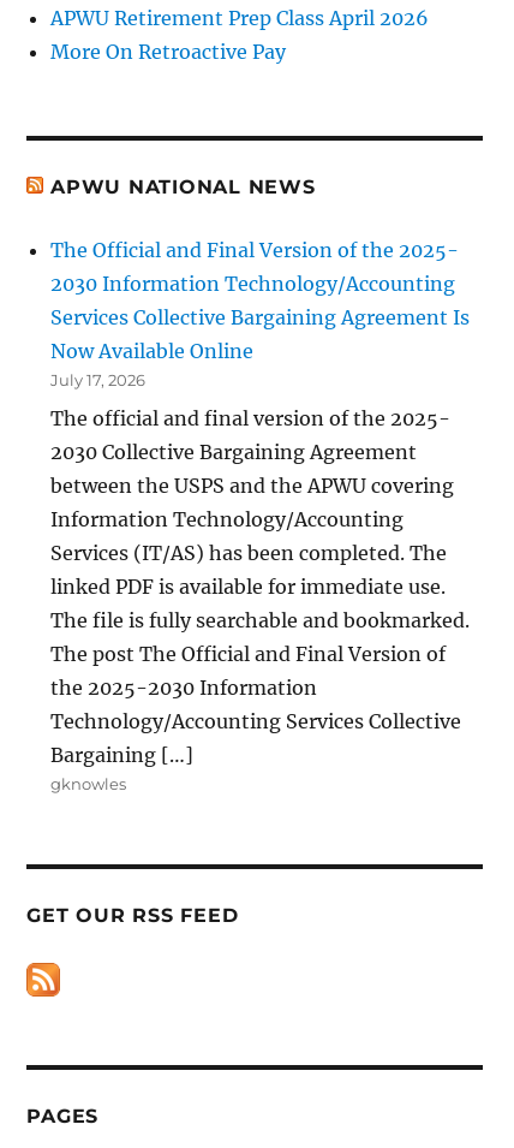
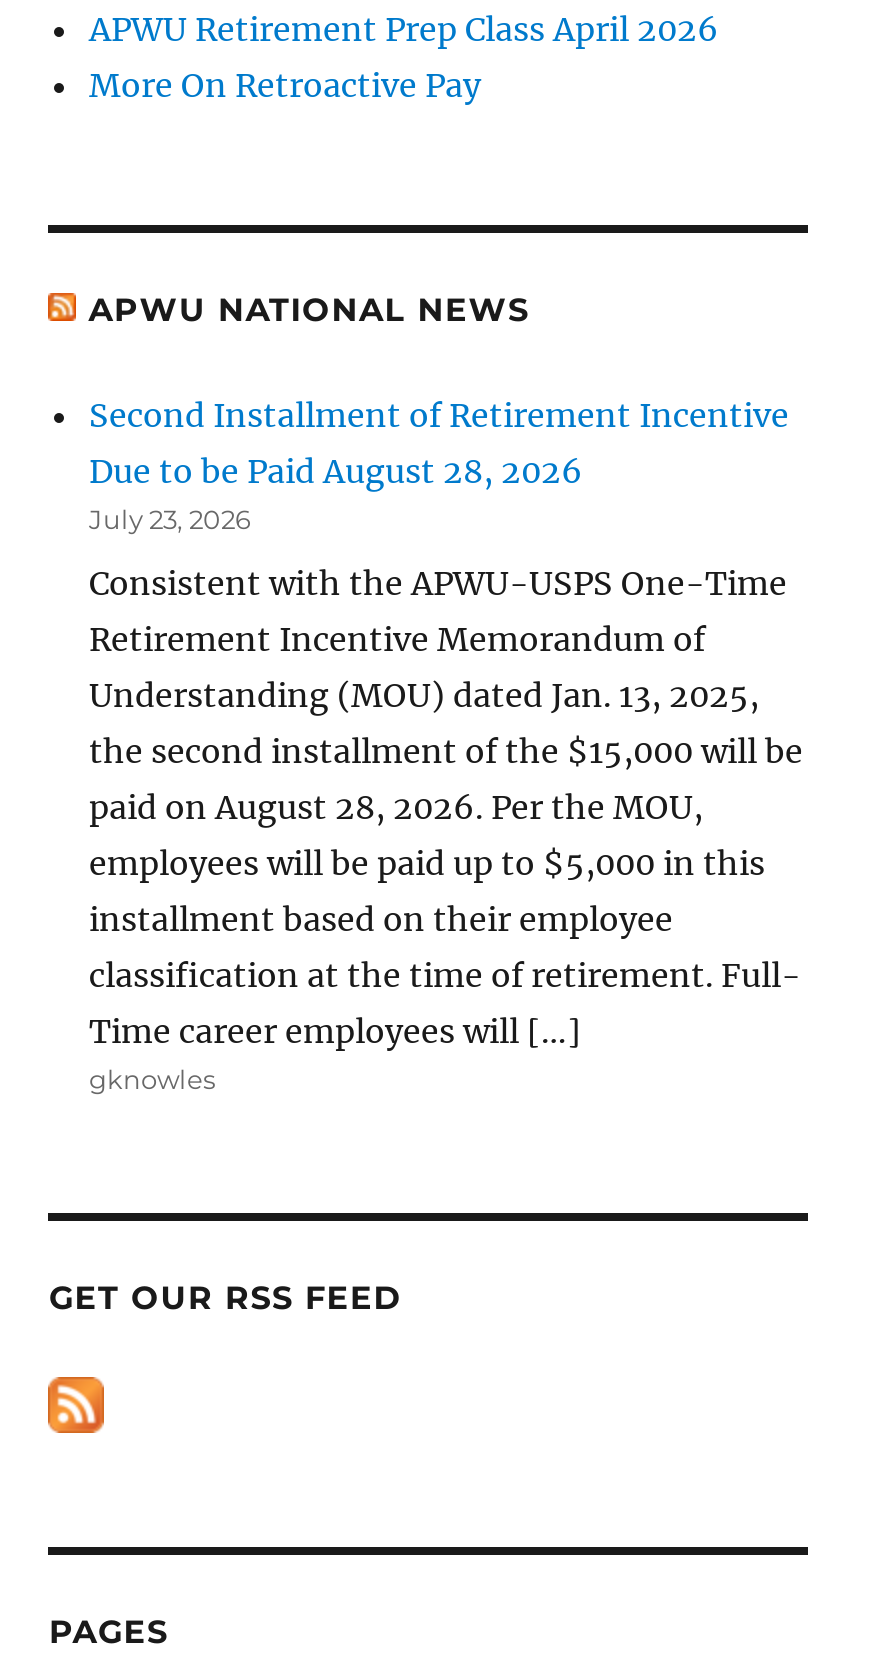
- The Official and Final Version of the 2025-
- 2030 Information Technology/Accounting
- Services Collective Bargaining Agreement Is
- Now Available Online
- July 17, 2026
+ Second Installment of Retirement Incentive
+ Due to be Paid August 28, 2026
+ July 23, 2026

- The official and final version of the 2025-
- 2030 Collective Bargaining Agreement
- between the USPS and the APWU covering
- Information Technology/Accounting
- Services (IT/AS) has been completed. The
- linked PDF is available for immediate use.
- The file is fully searchable and bookmarked.
- The post The Official and Final Version of
- the 2025-2030 Information
- Technology/Accounting Services Collective
- Bargaining […]
+ Consistent with the APWU-USPS One-Time
+ Retirement Incentive Memorandum of
+ Understanding (MOU) dated Jan. 13, 2025,
+ the second installment of the $15,000 will be
+ paid on August 28, 2026. Per the MOU,
+ employees will be paid up to $5,000 in this
+ installment based on their employee
+ classification at the time of retirement. Full-
+ Time career employees will […]
